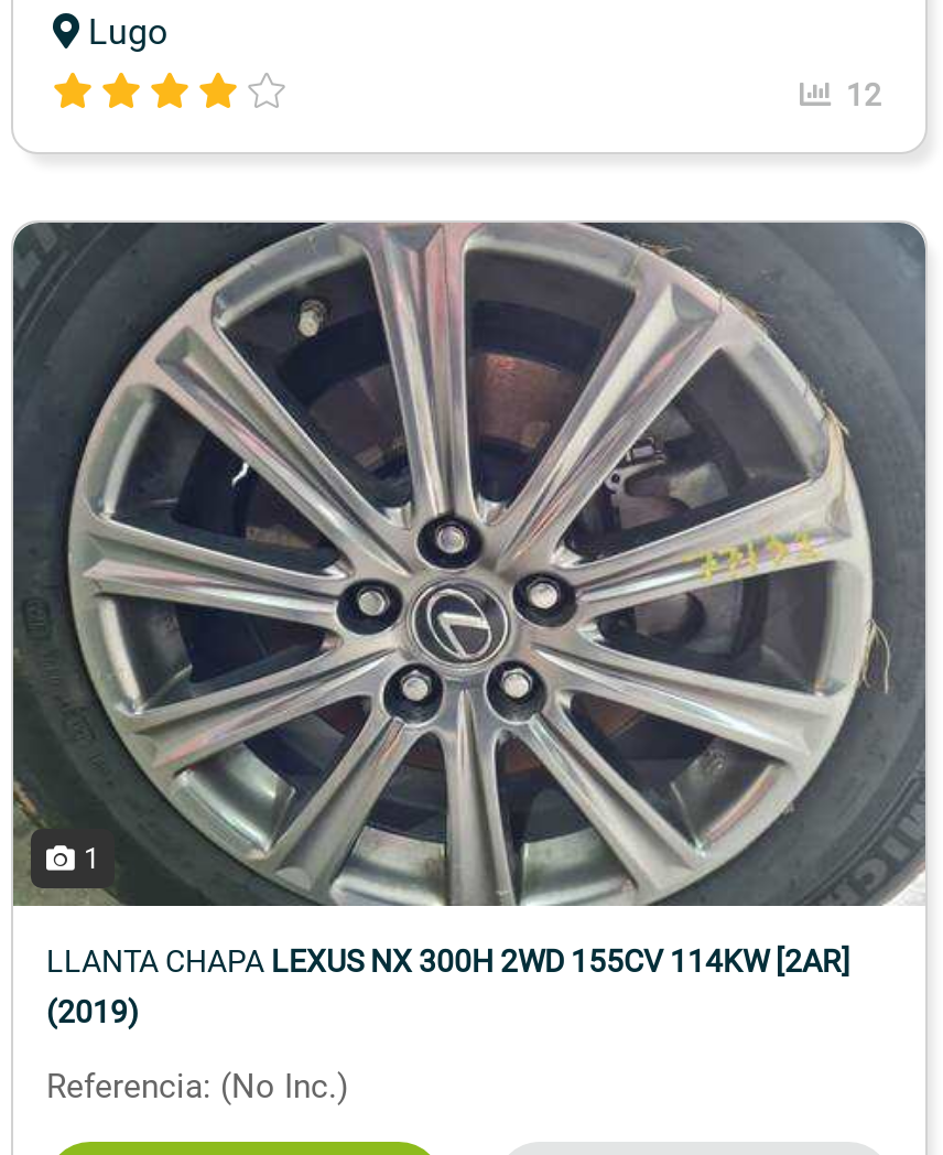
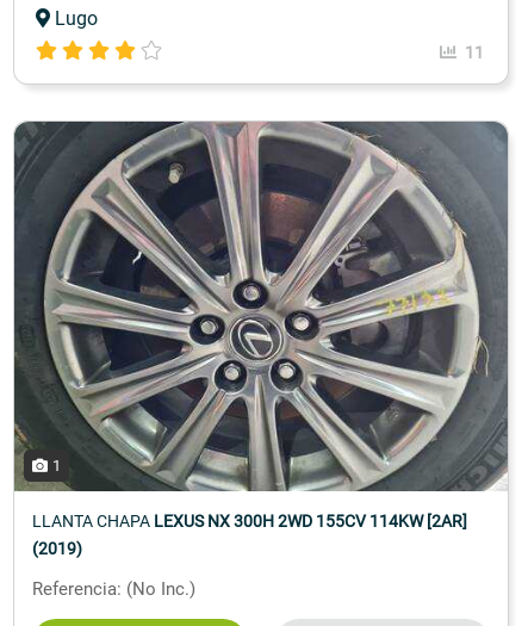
- 12
+ 11
